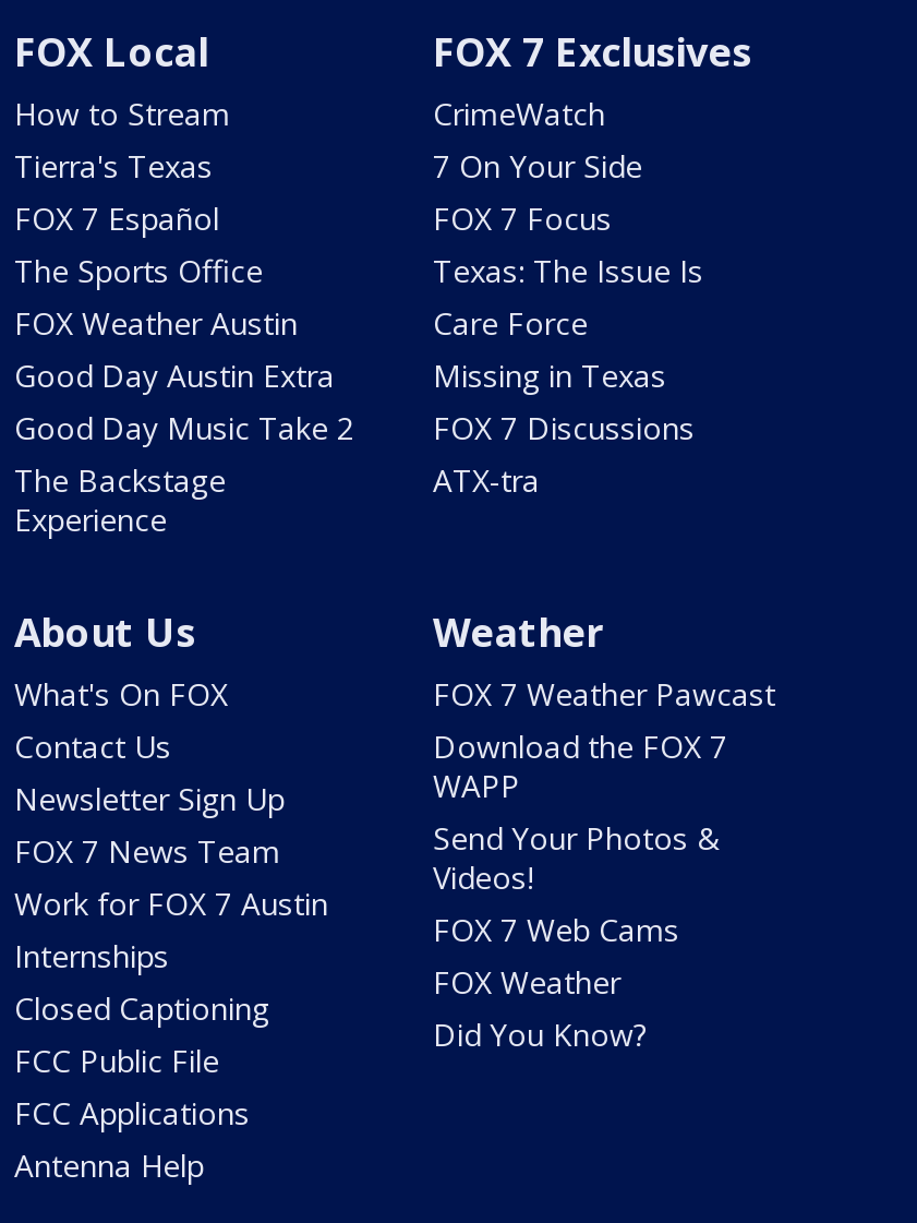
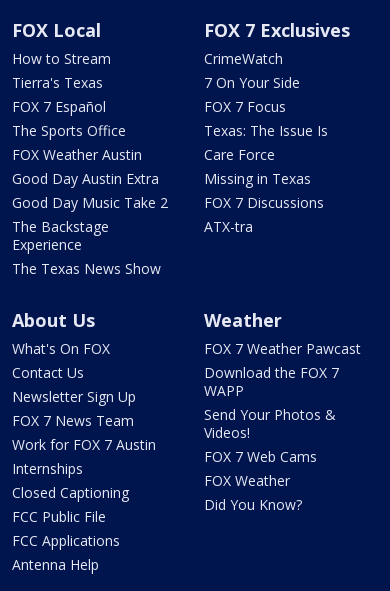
+ The Texas News Show
